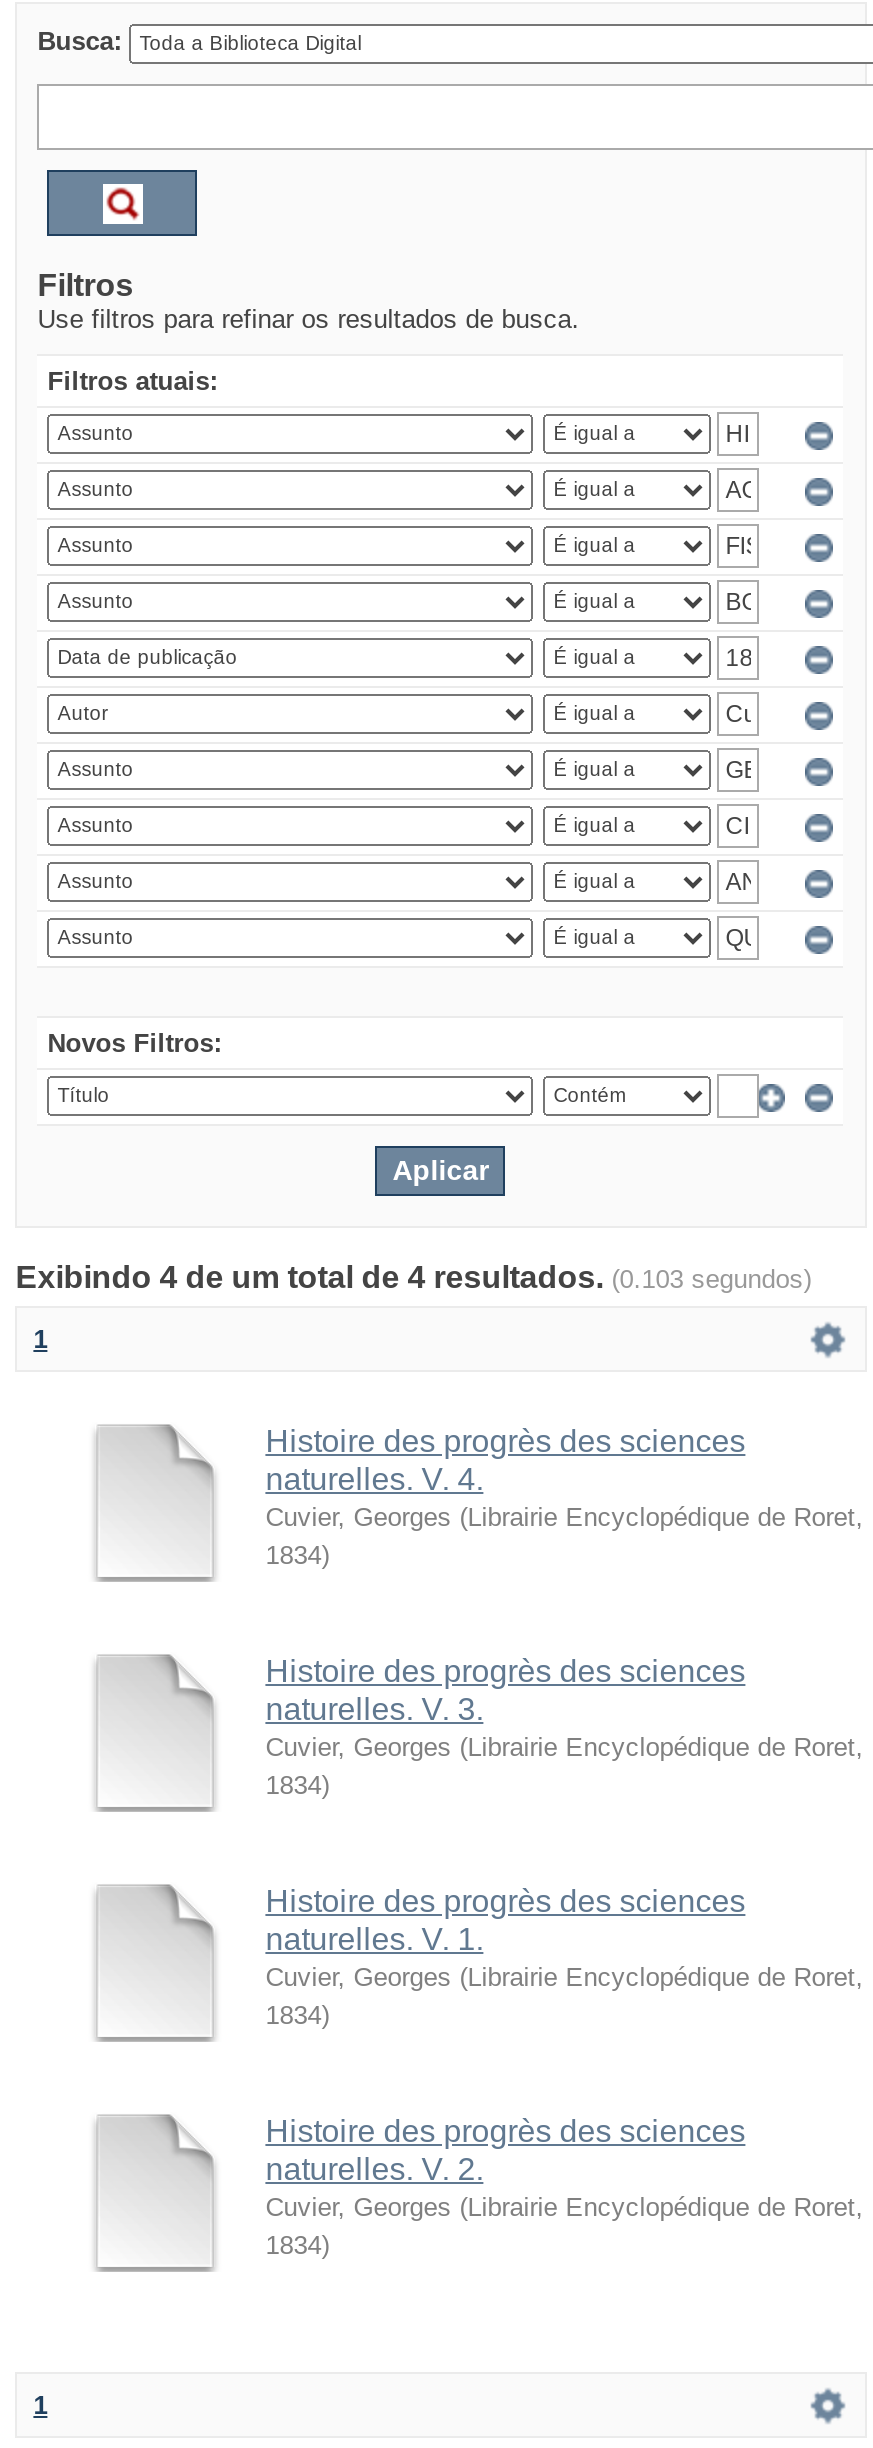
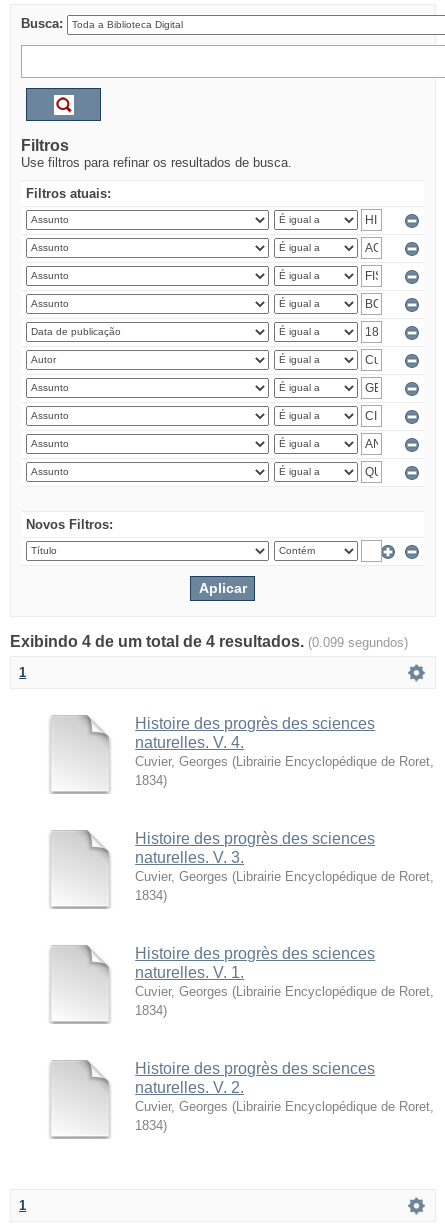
- Exibindo 4 de um total de 4 resultados. (0.103 segundos)
+ Exibindo 4 de um total de 4 resultados. (0.099 segundos)
